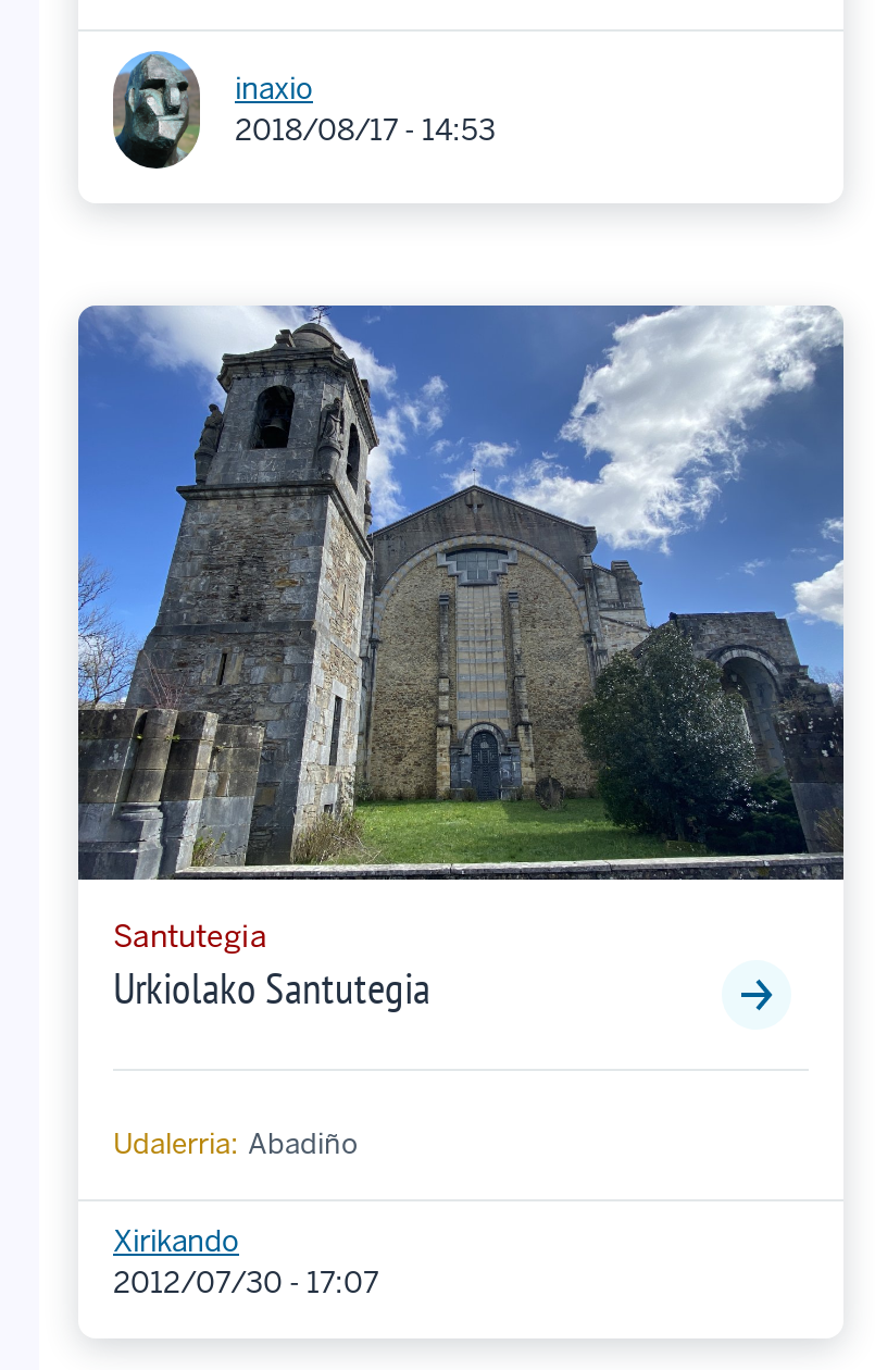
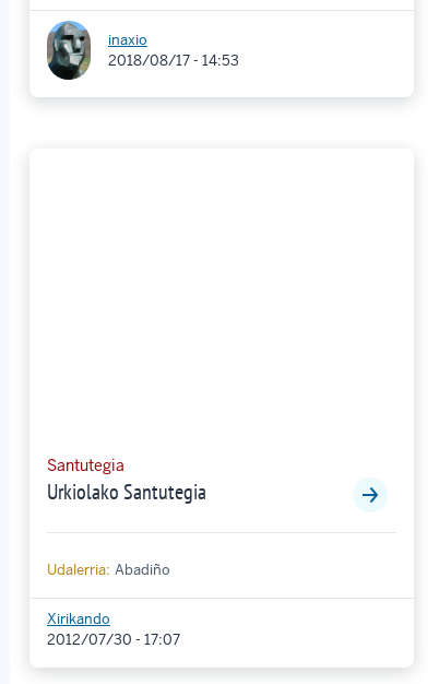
- [image]
